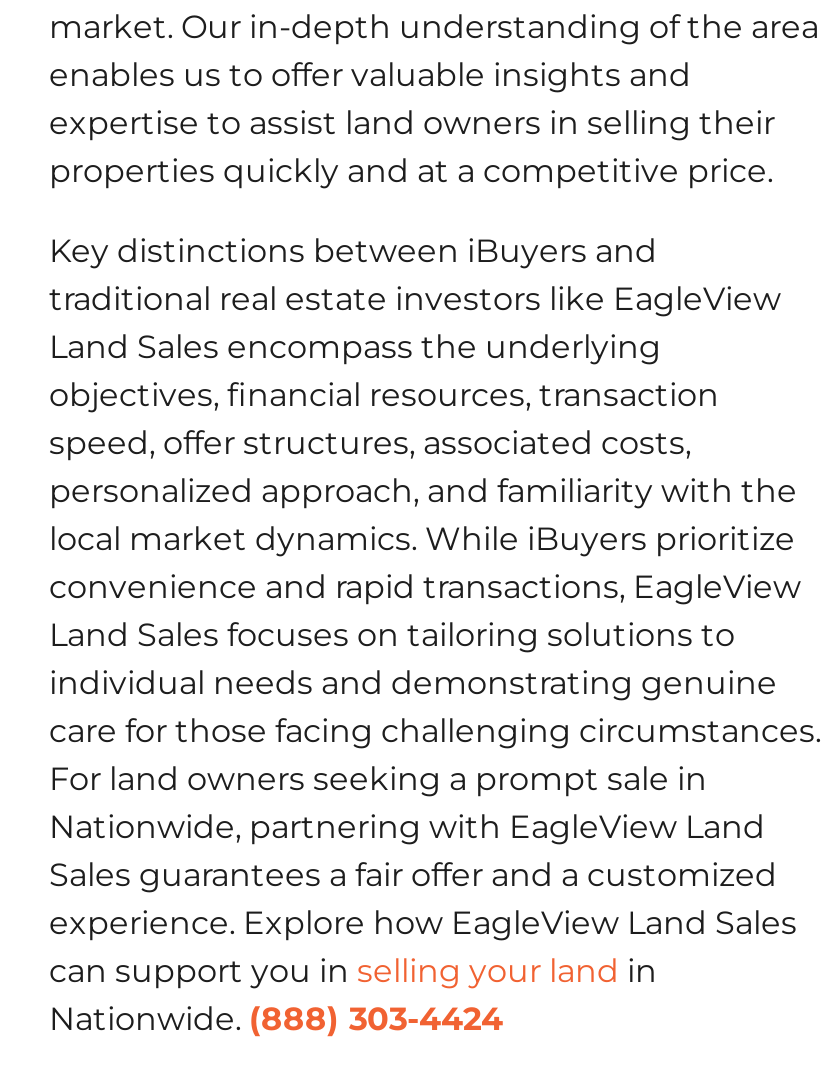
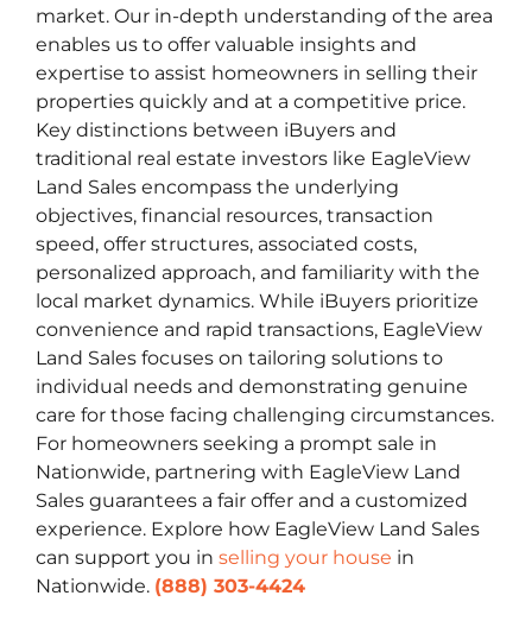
- expertise to assist land owners in selling their
+ expertise to assist homeowners in selling their

- For land owners seeking a prompt sale in
+ For homeowners seeking a prompt sale in

- can support you in selling your land in
+ can support you in selling your house in
